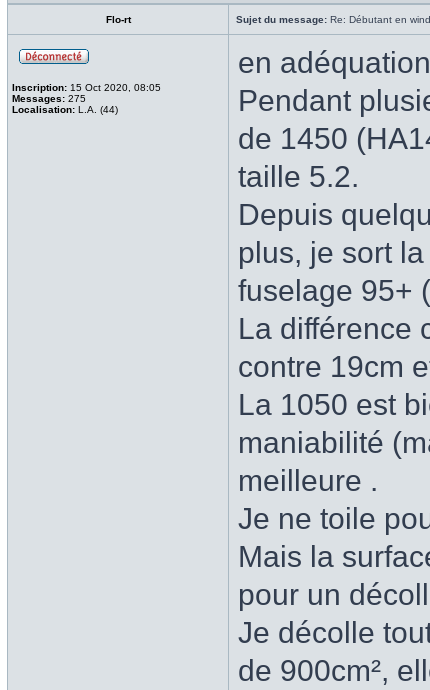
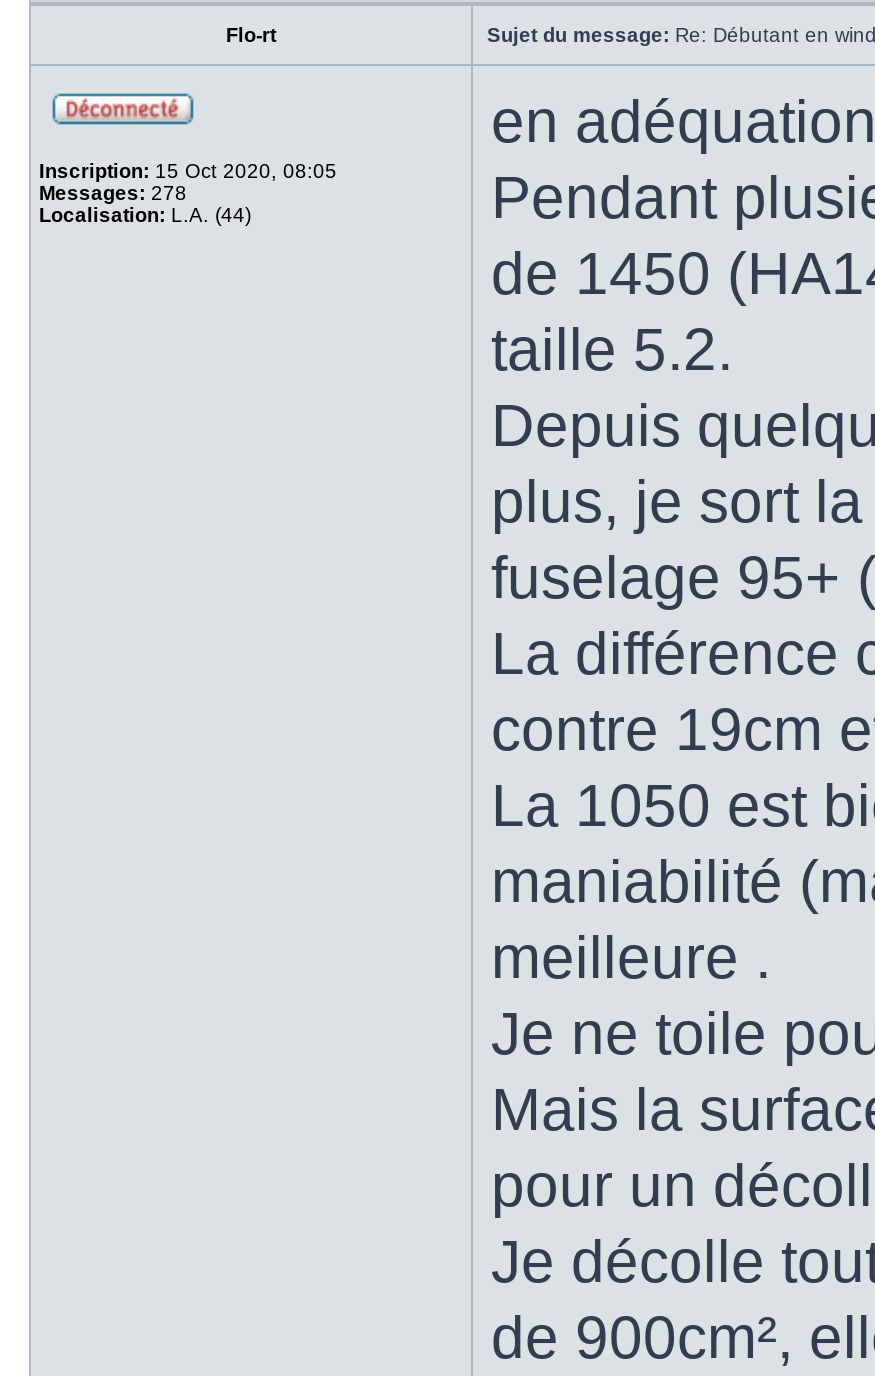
- Messages: 275
+ Messages: 278
